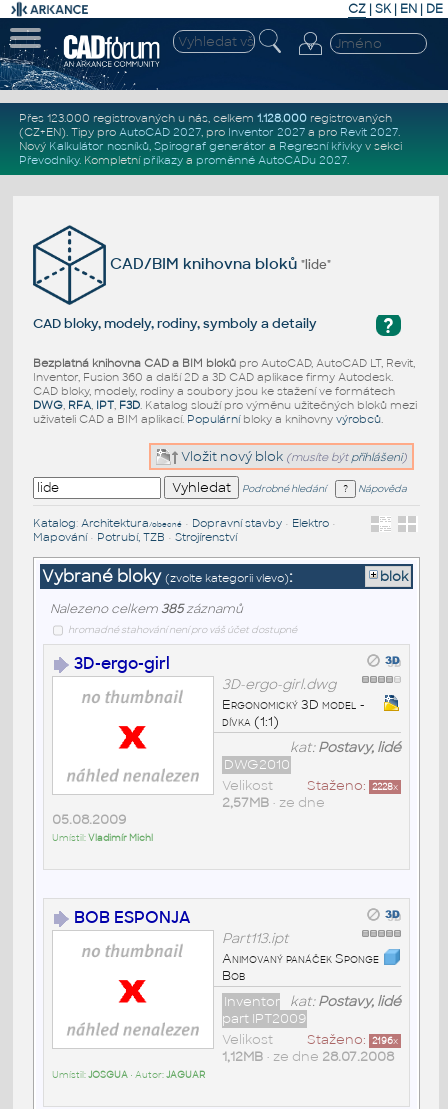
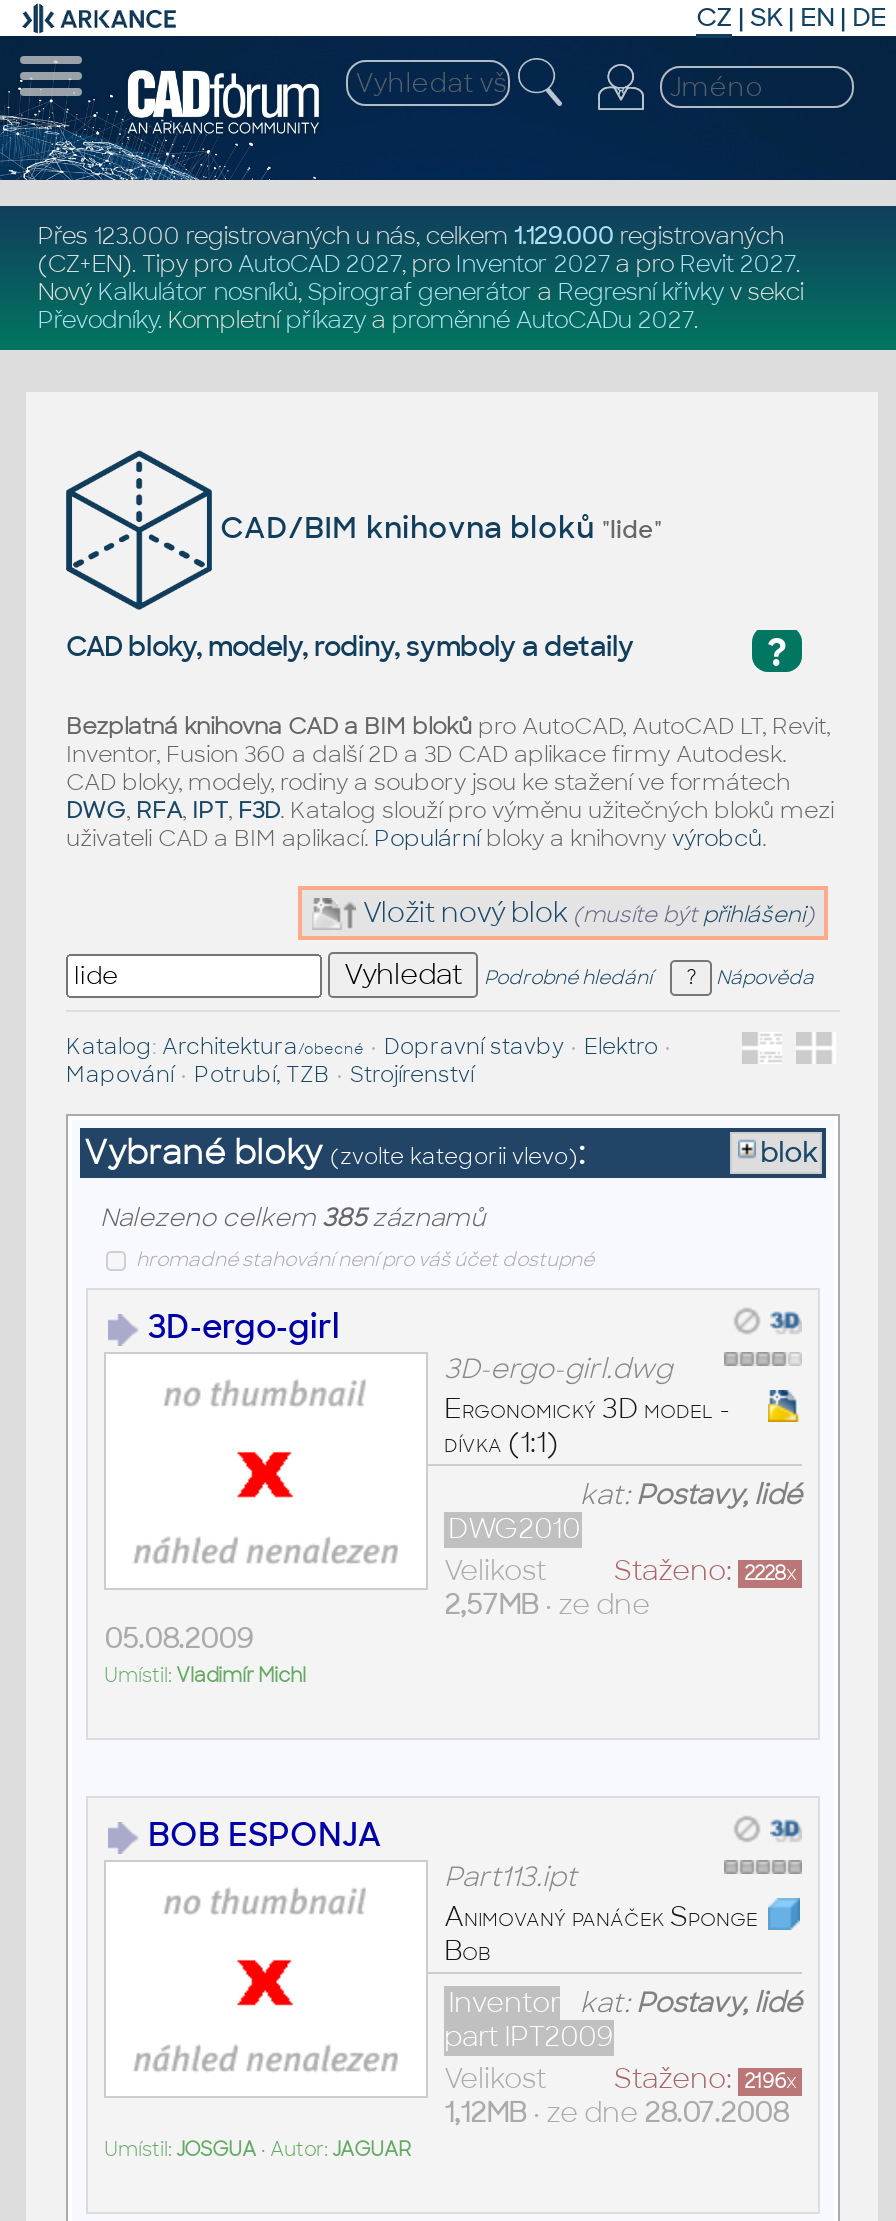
- Přes 123.000 registrovaných u nás, celkem 1.128.000 registrovaných
+ Přes 123.000 registrovaných u nás, celkem 1.129.000 registrovaných
